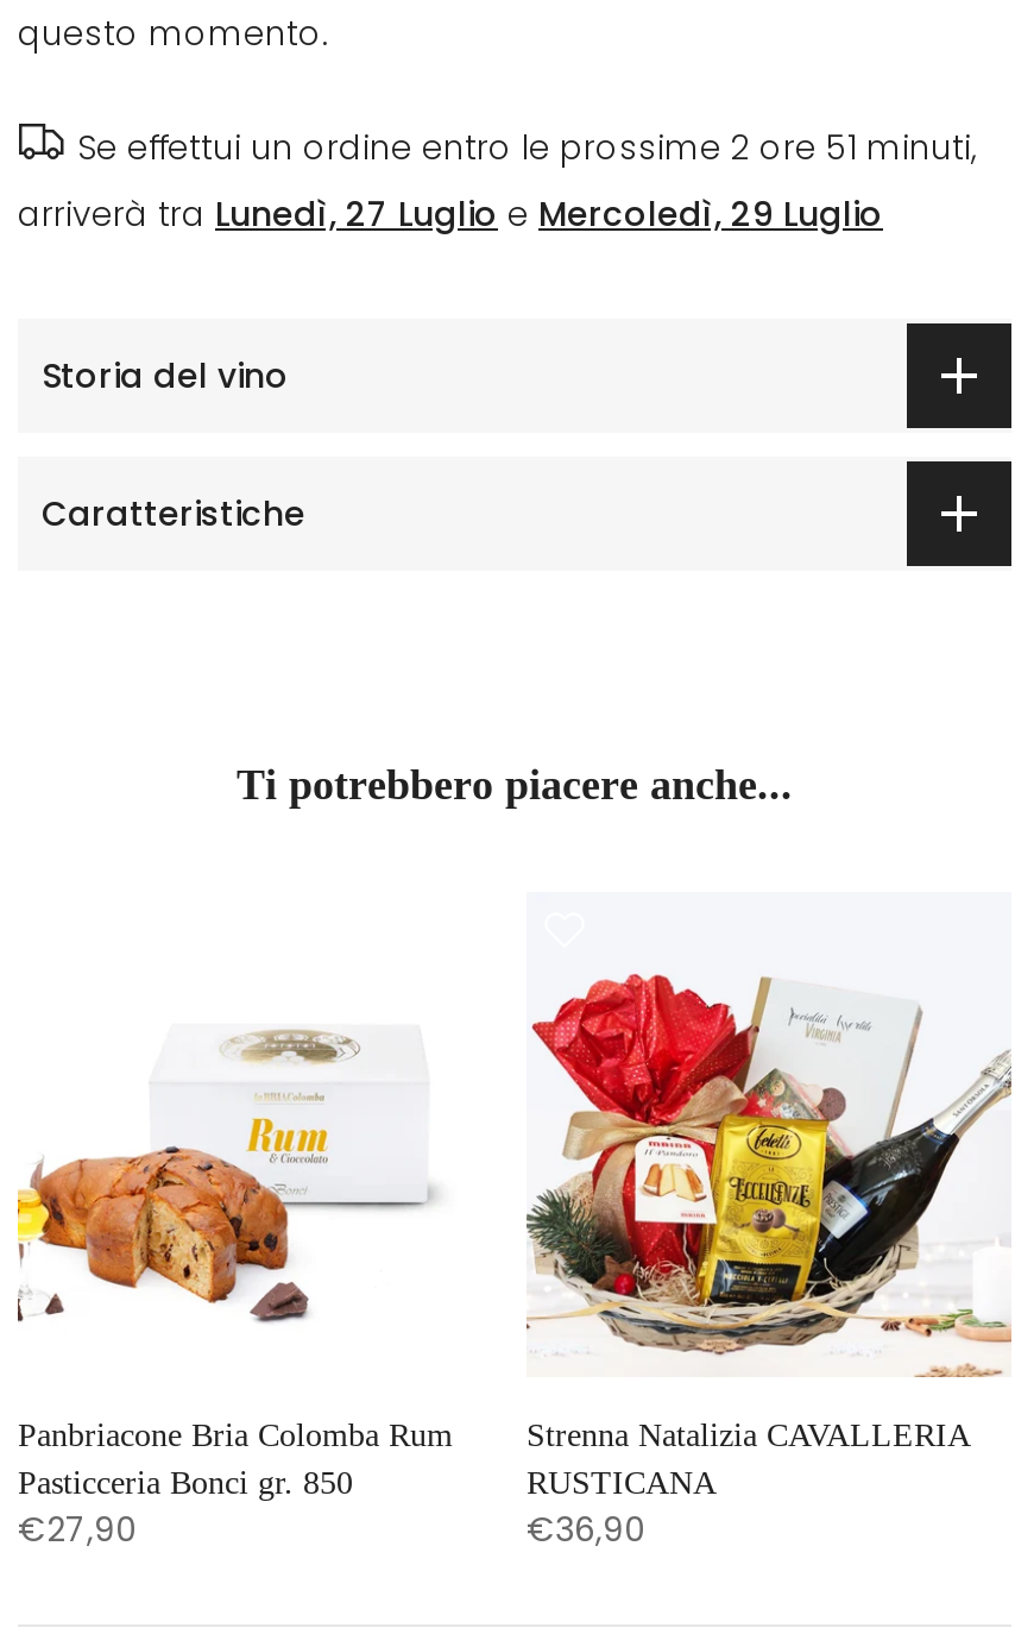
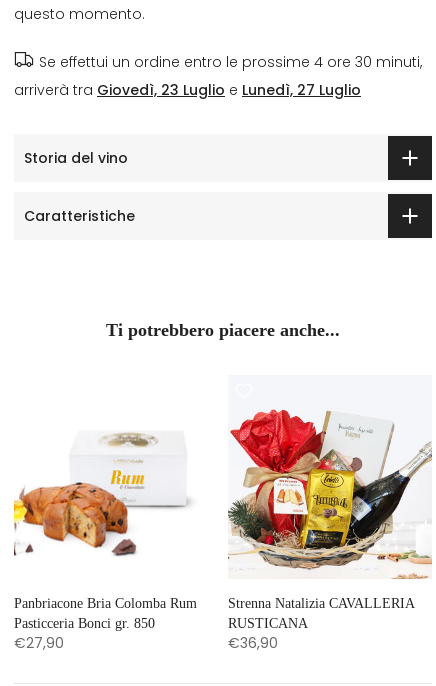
- Se effettui un ordine entro le prossime 2 ore 51 minuti
+ Se effettui un ordine entro le prossime 4 ore 30 minuti

- arriverà tra Lunedì, 27 Luglio e Mercoledì, 29 Luglio
+ arriverà tra Giovedì, 23 Luglio e Lunedì, 27 Luglio
